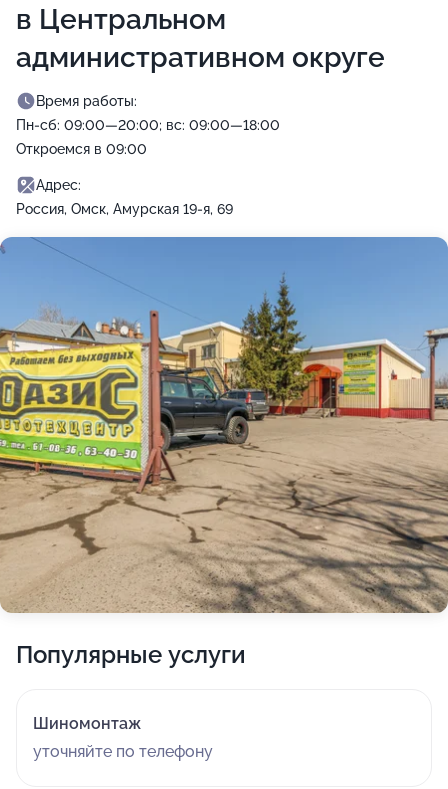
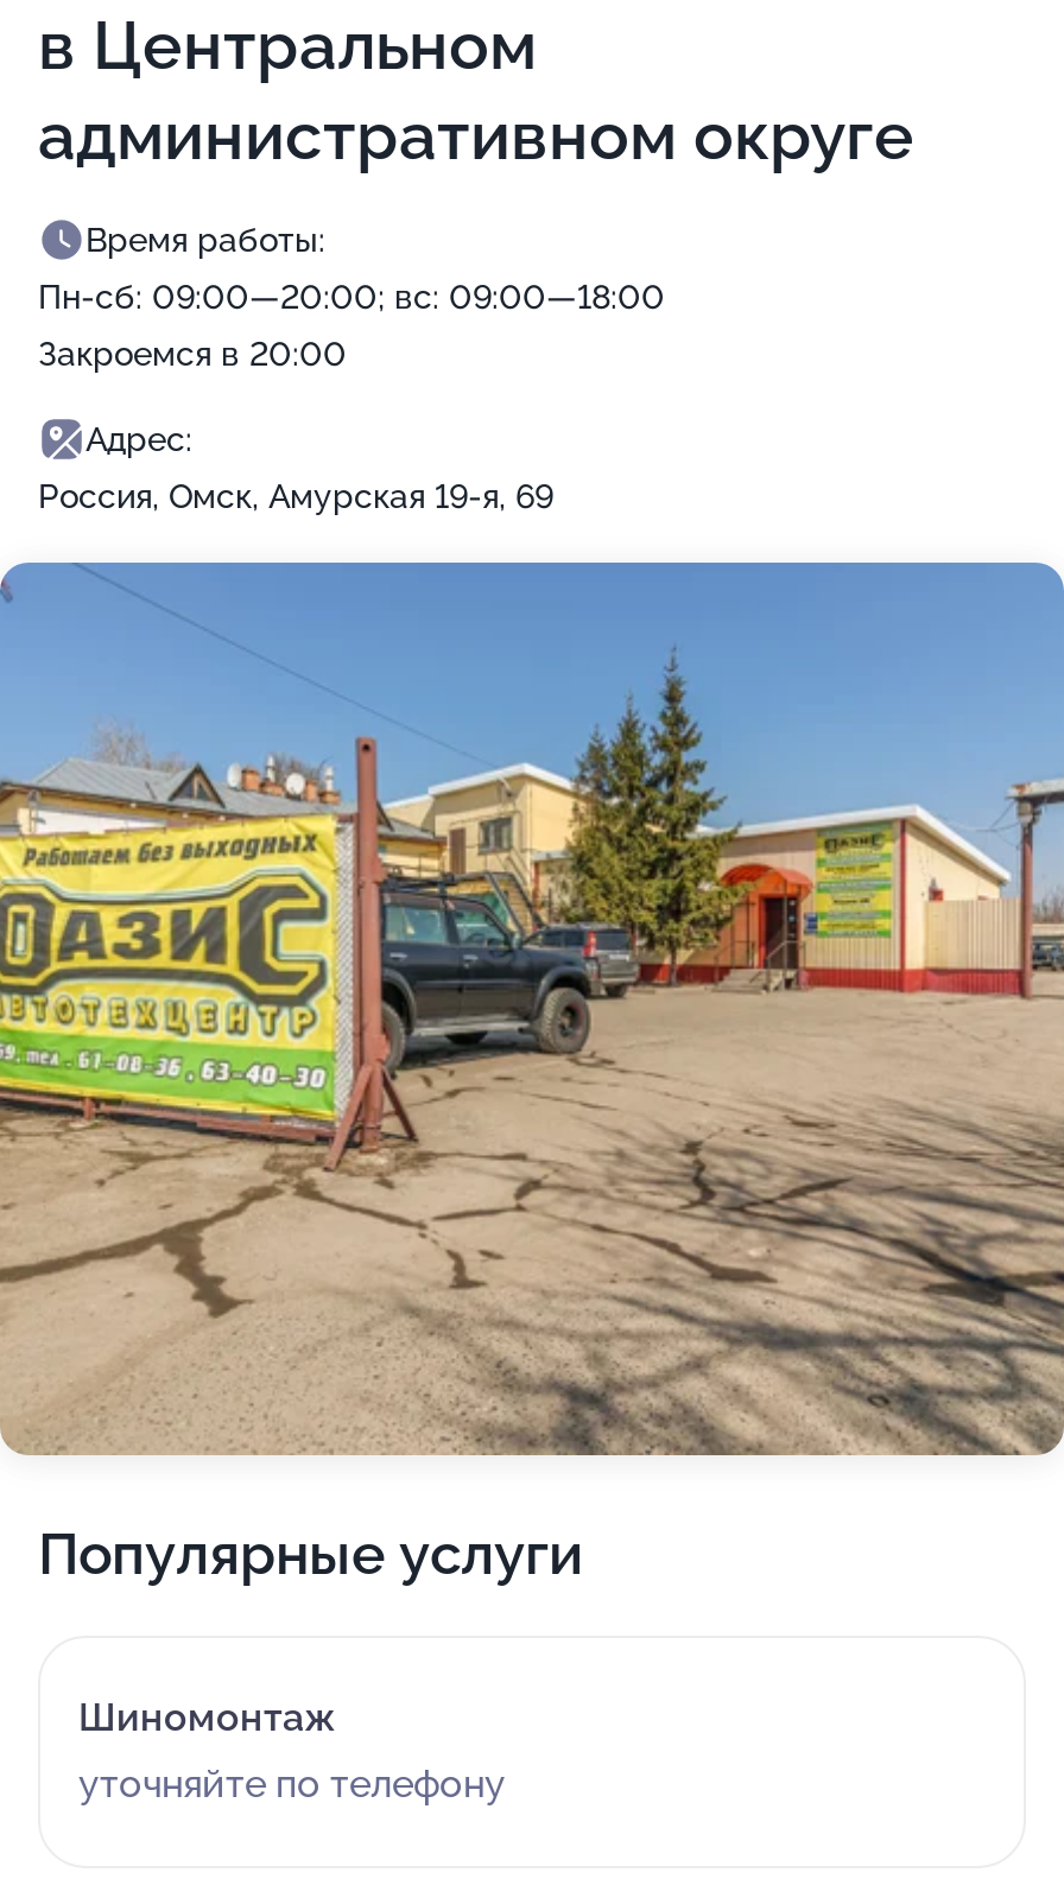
- Откроемся в 09:00
+ Закроемся в 20:00
